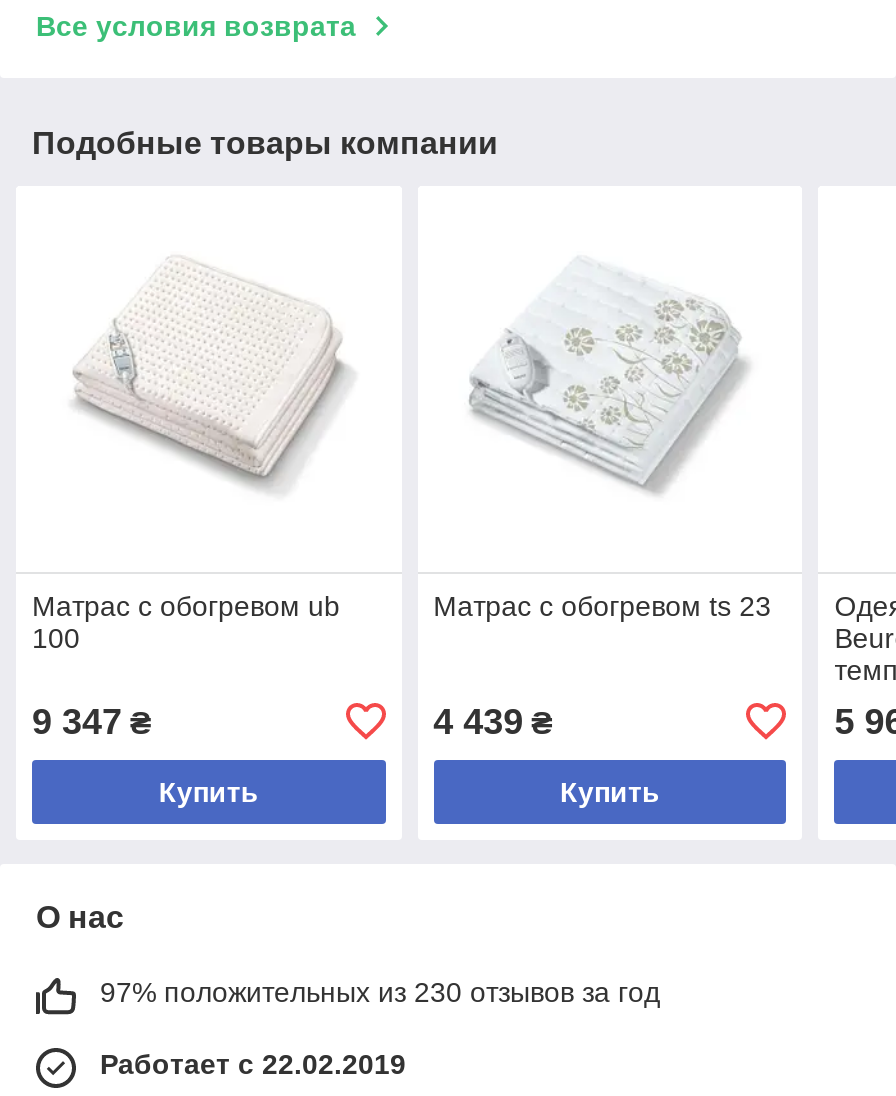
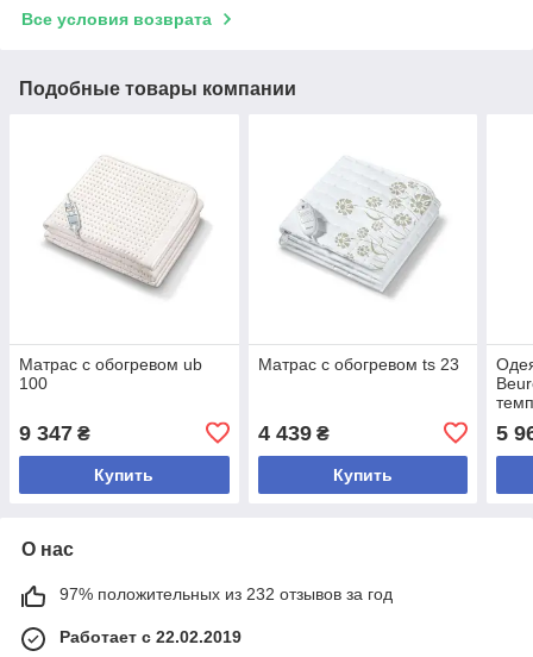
- 97% положительных из 230 отзывов за год
+ 97% положительных из 232 отзывов за год
